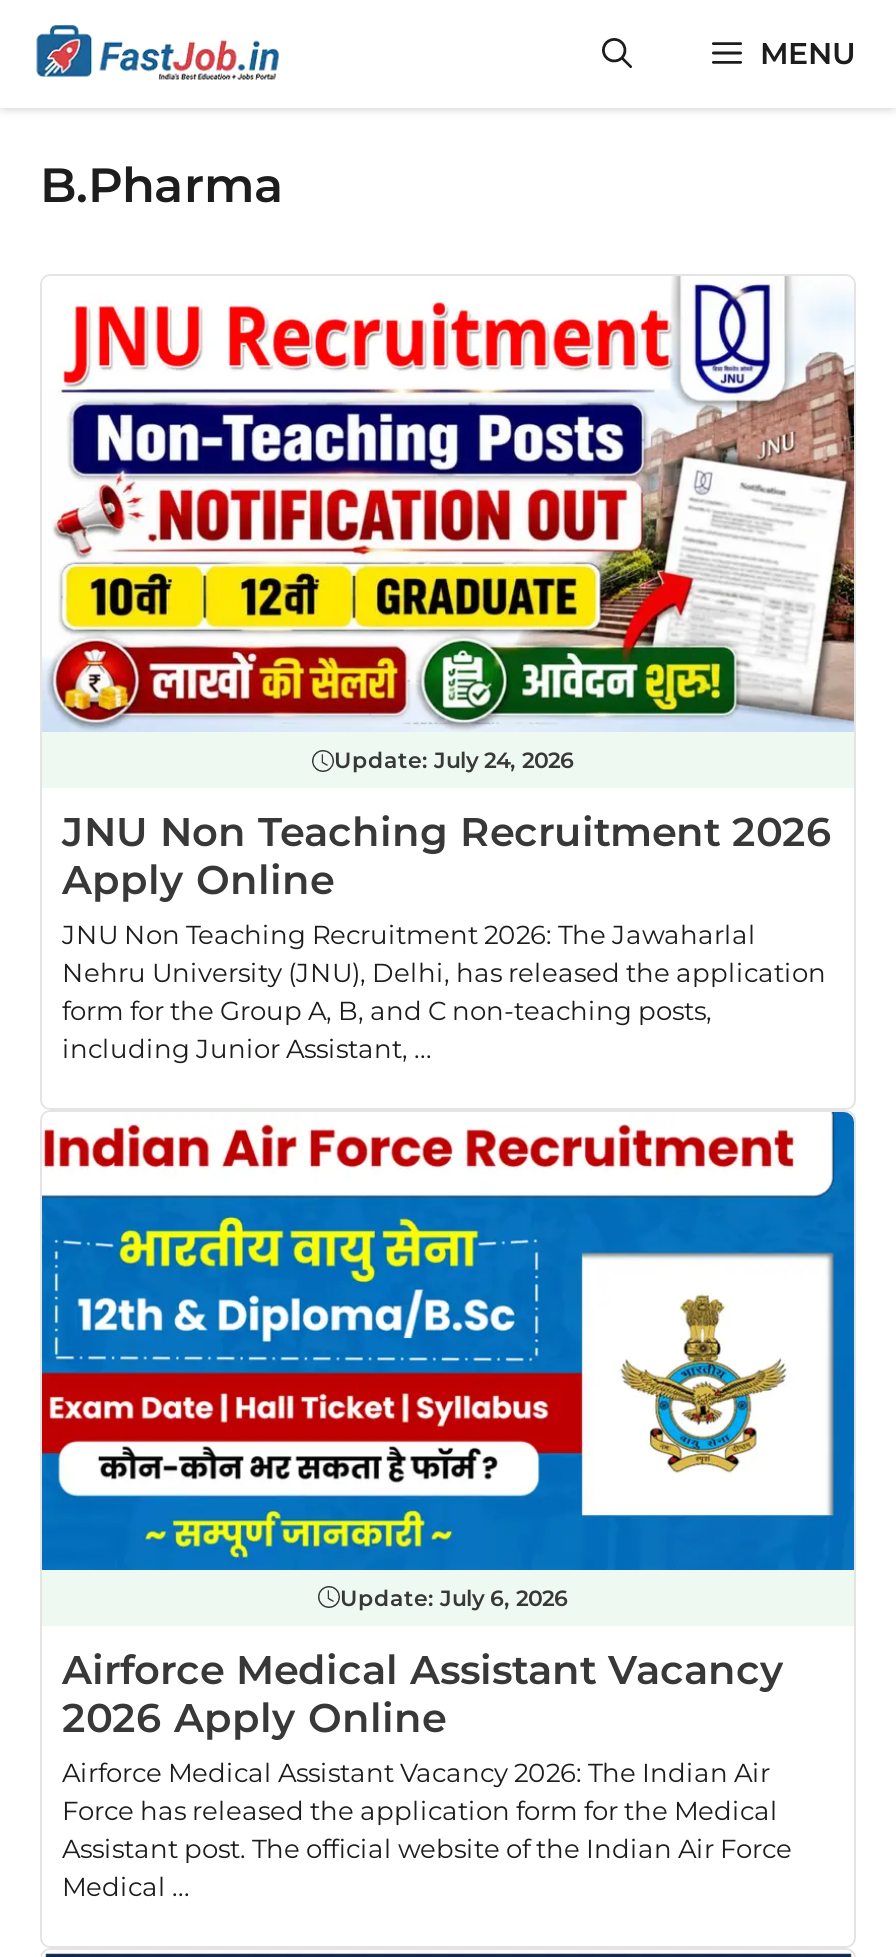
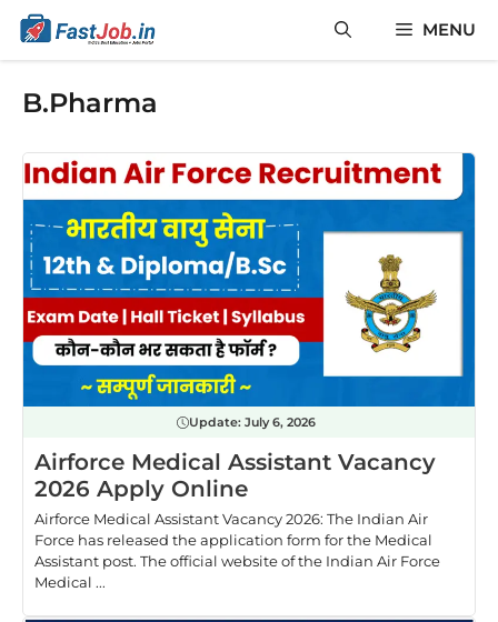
- [image]
- Update: July 24, 2026
- JNU Non Teaching Recruitment 2026
- Apply Online
- JNU Non Teaching Recruitment 2026: The Jawaharlal
- Nehru University (JNU), Delhi, has released the application
- form for the Group A, B, and C non-teaching posts,
- including Junior Assistant, ...
